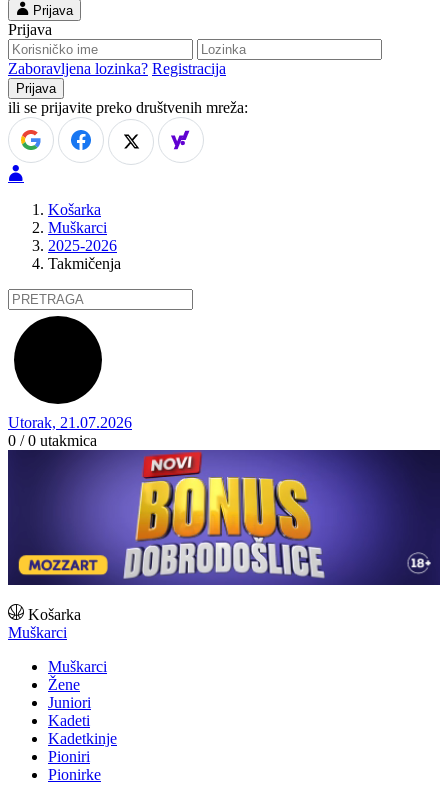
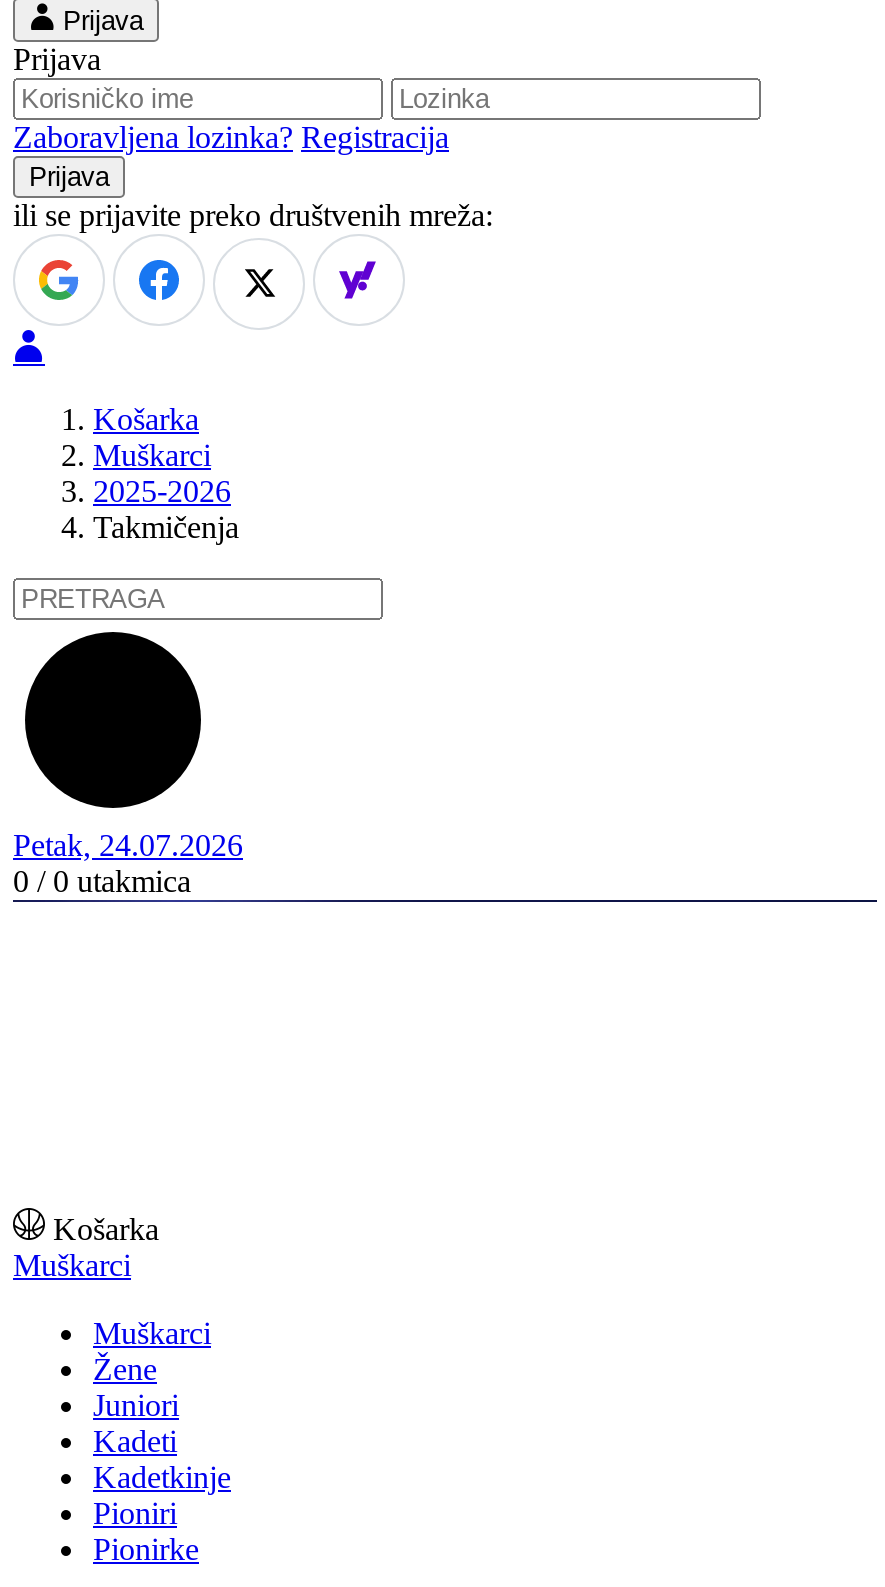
- Utorak, 21.07.2026
+ Petak, 24.07.2026

- [image]
